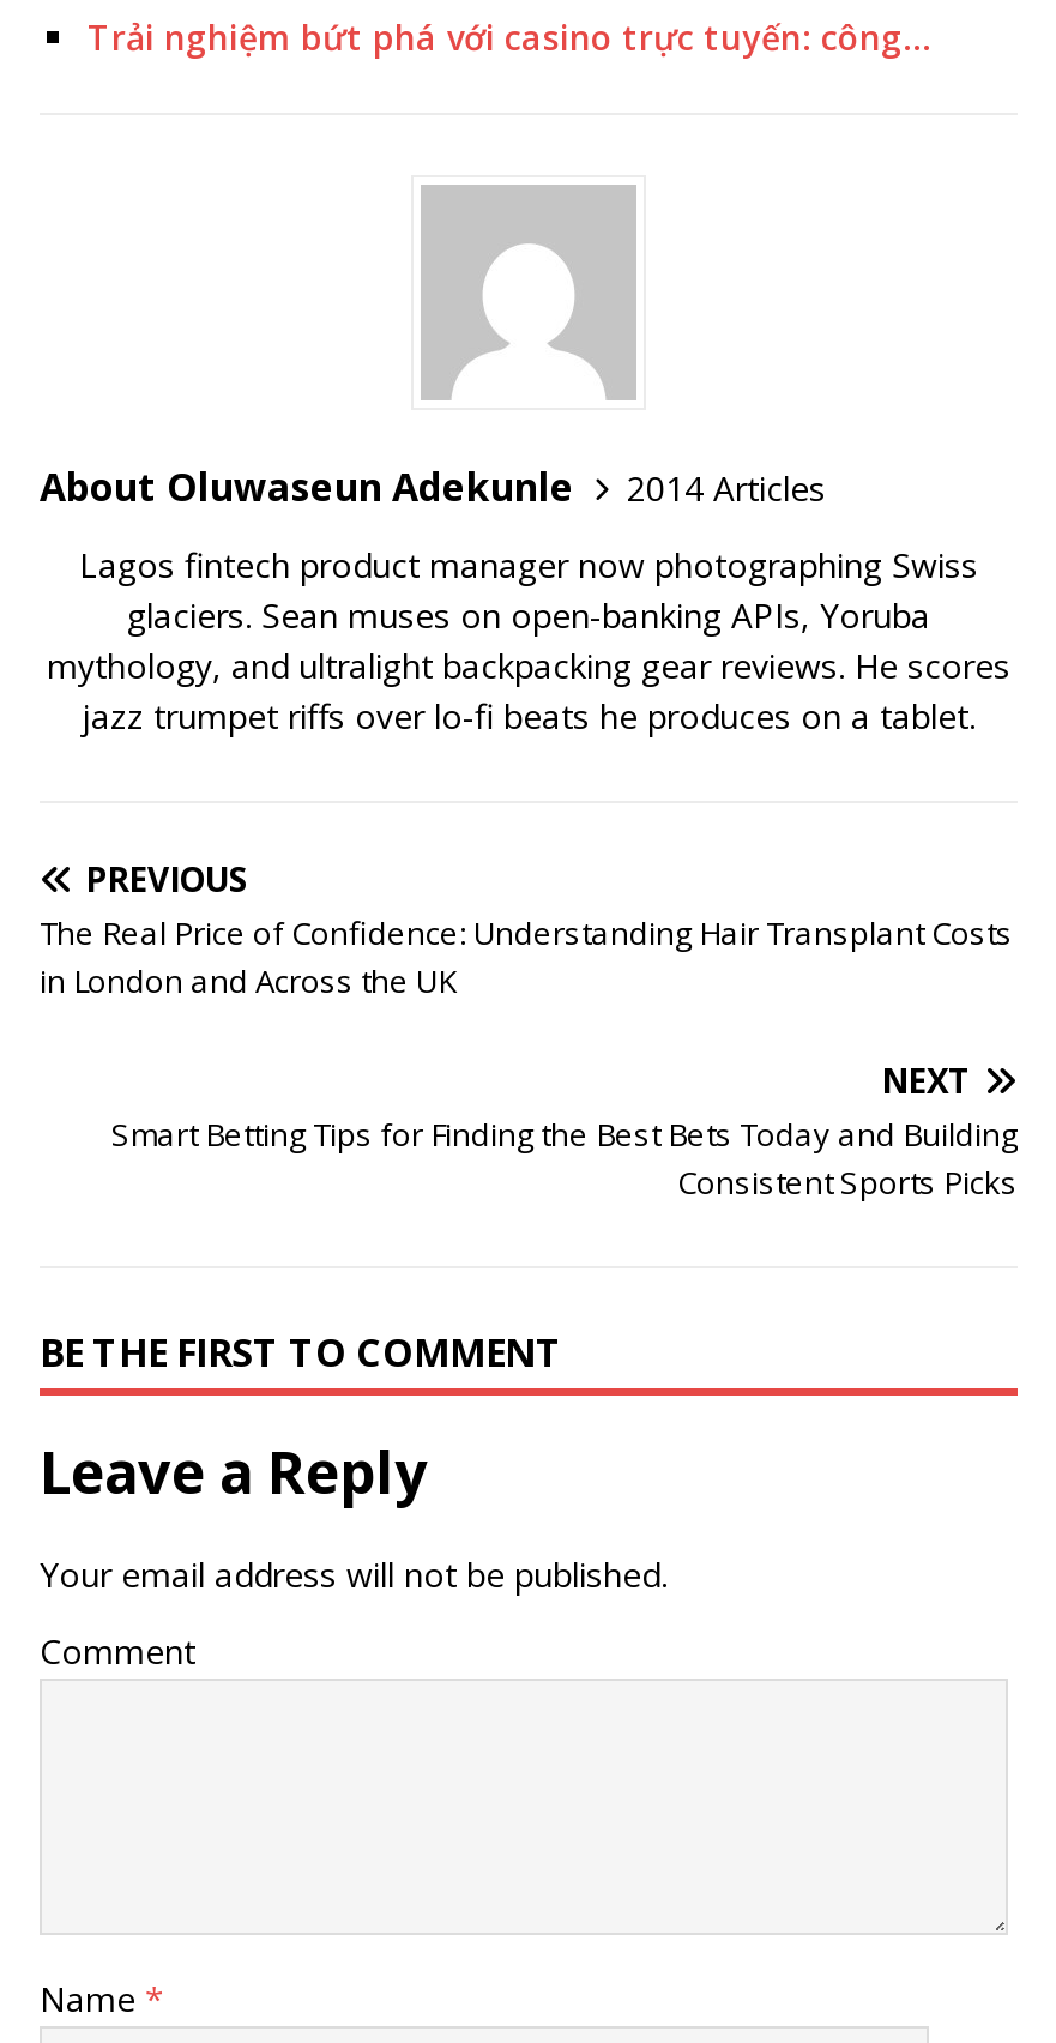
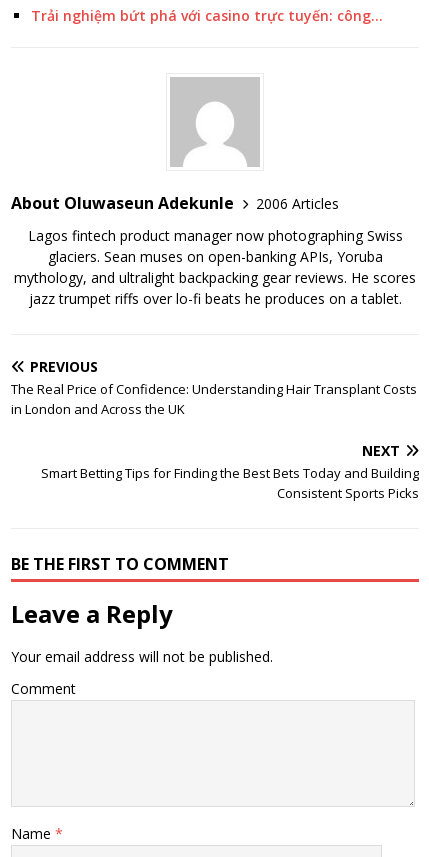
- About Oluwaseun Adekunle 2014 Articles
+ About Oluwaseun Adekunle 2006 Articles
